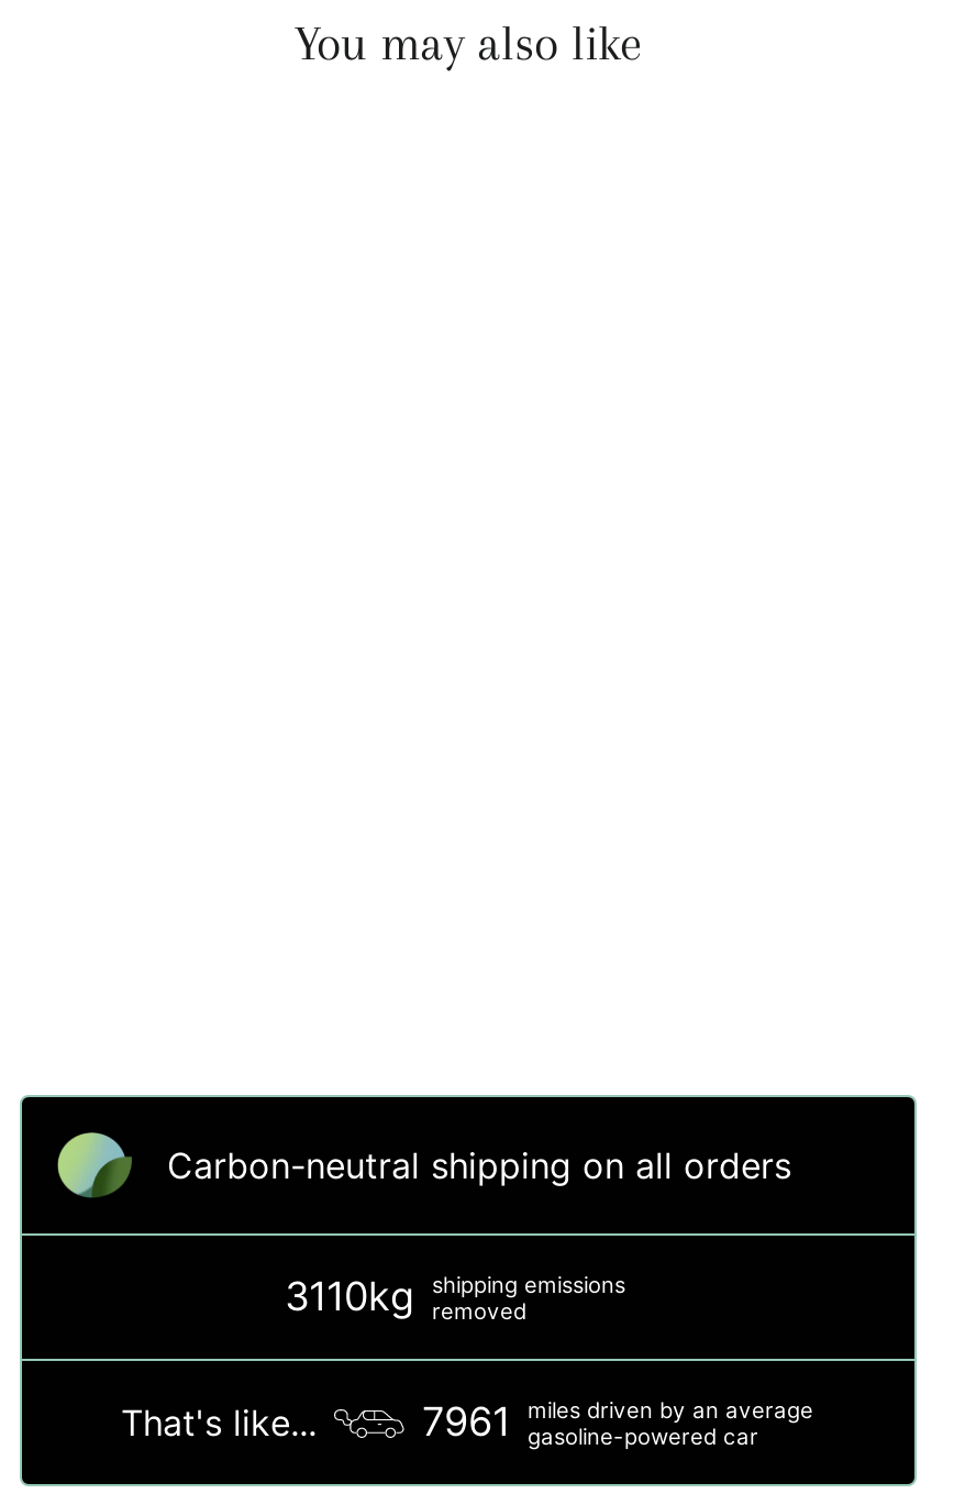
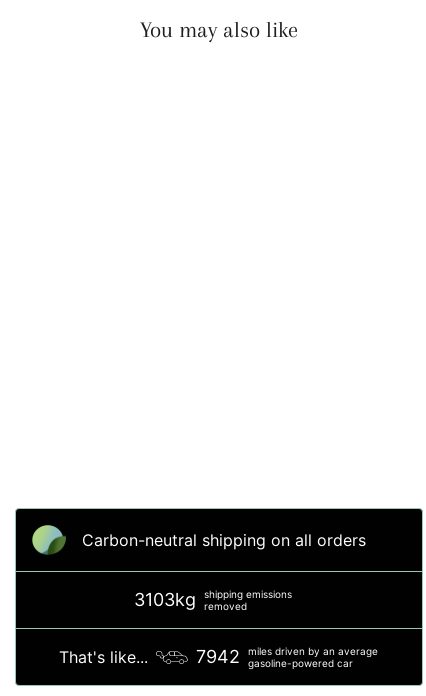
- 3110kg shipping emissions removed
+ 3103kg shipping emissions removed

- 7961 miles driven by an average gasoline-powered car
+ 7942 miles driven by an average gasoline-powered car
